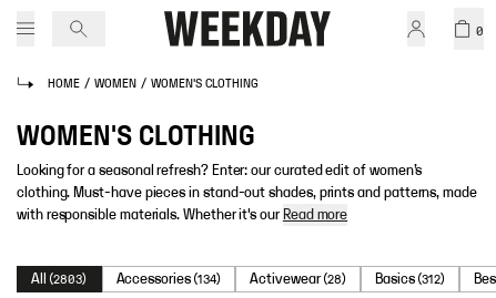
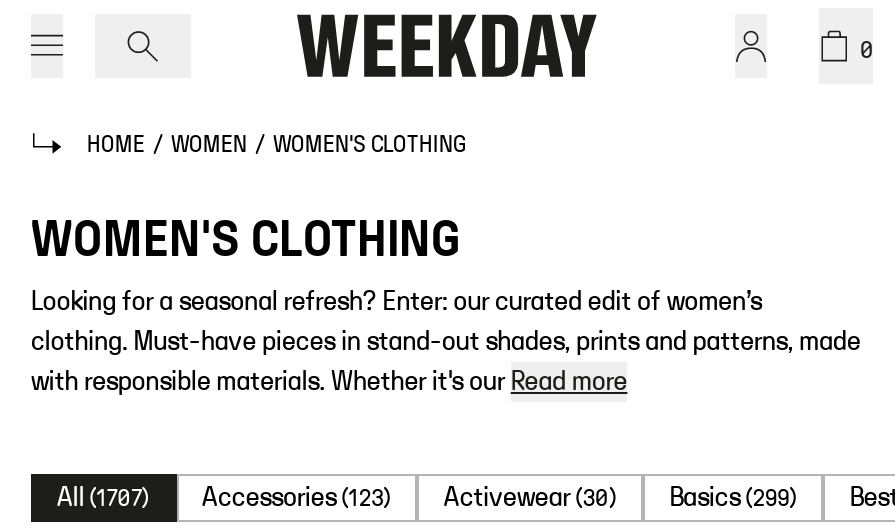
- All (2803)
+ All (1707)

- Accessories (134)
+ Accessories (123)

- Activewear (28)
+ Activewear (30)

- Basics (312)
+ Basics (299)
